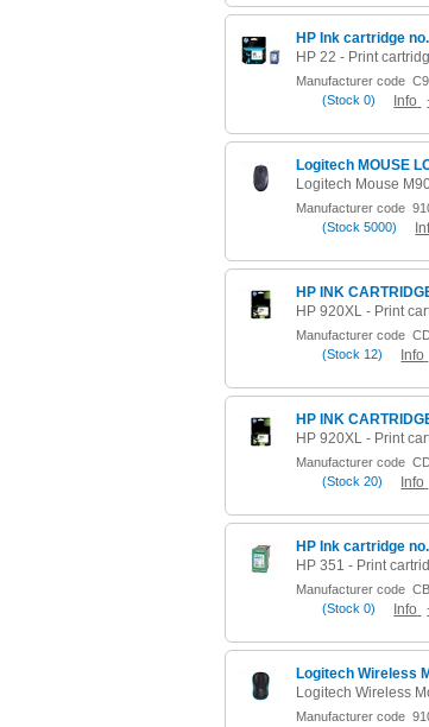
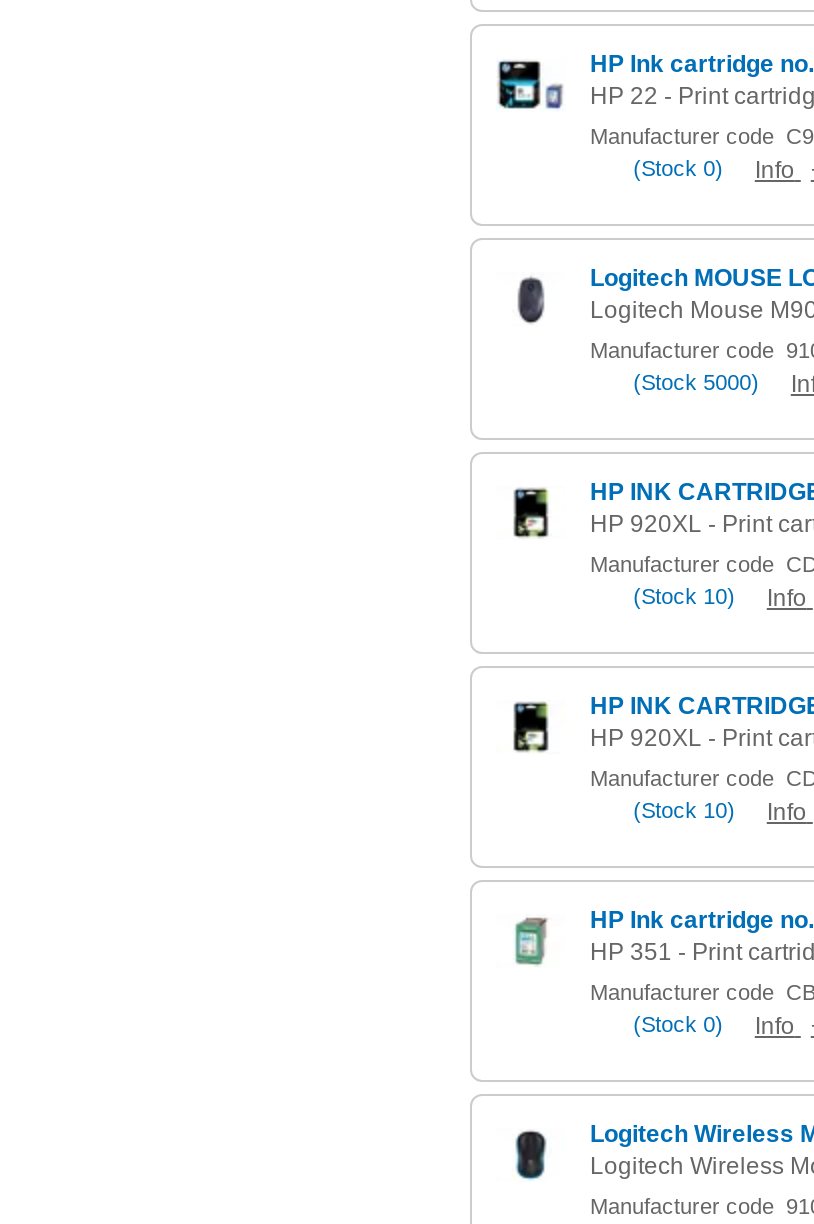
- (Stock 12) Info
+ (Stock 10) Info

- (Stock 20) Info
+ (Stock 10) Info
